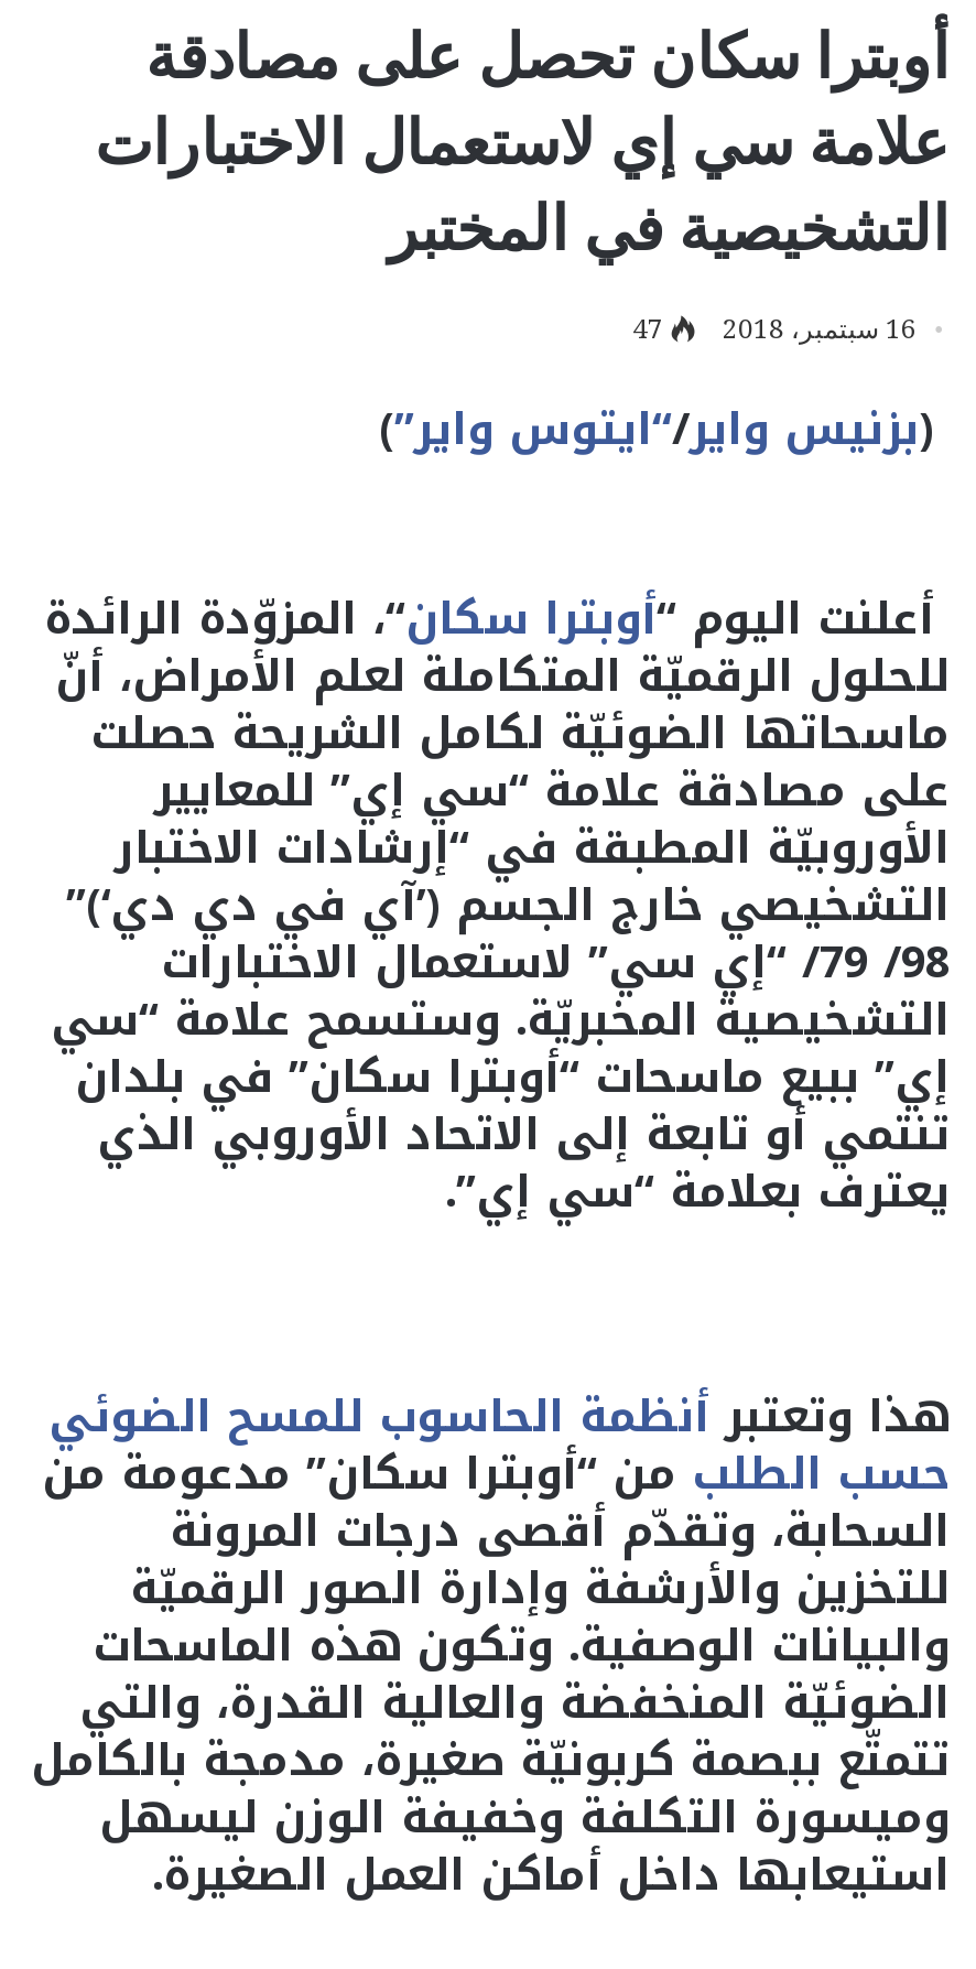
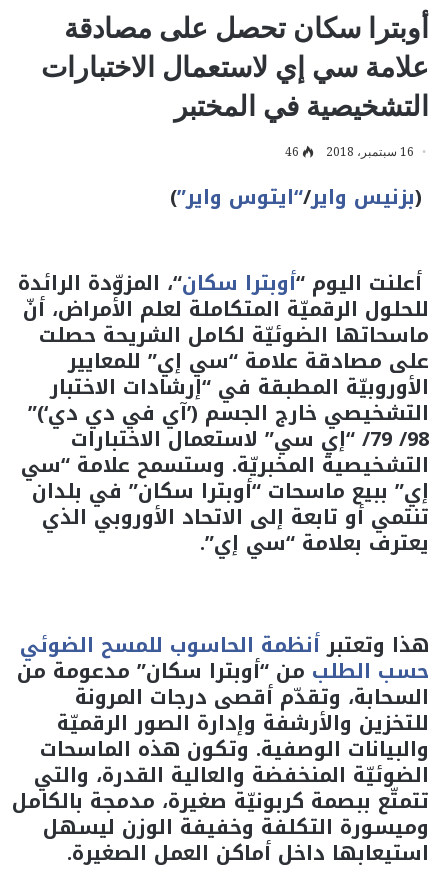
- 47
+ 46
